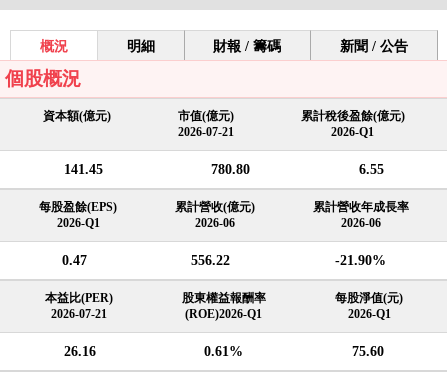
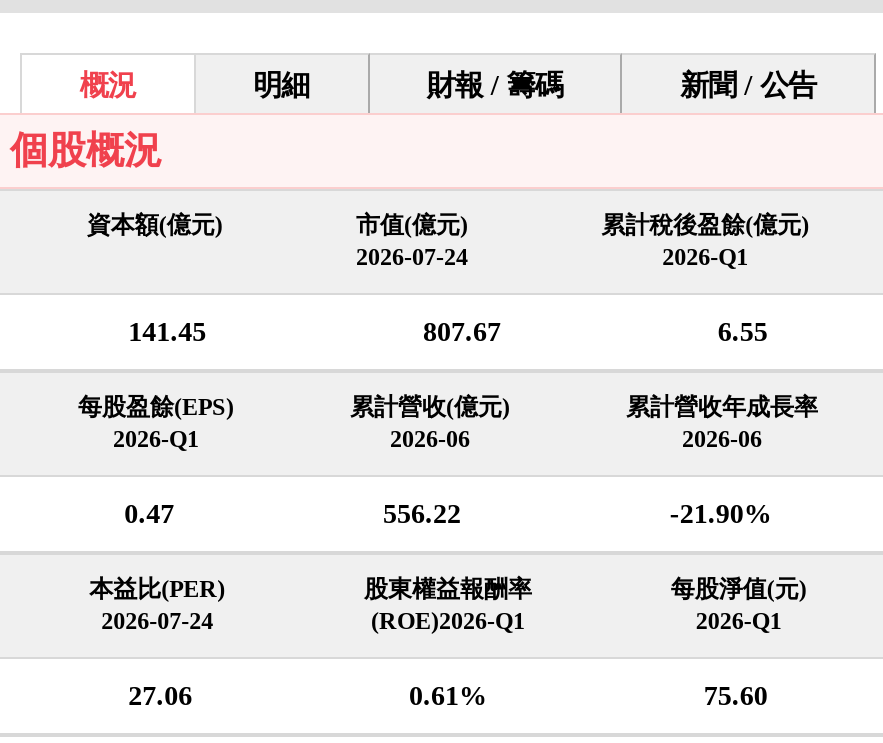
- 2026-07-21
+ 2026-07-24

- 780.80
+ 807.67

- 2026-07-21
+ 2026-07-24

- 26.16
+ 27.06
